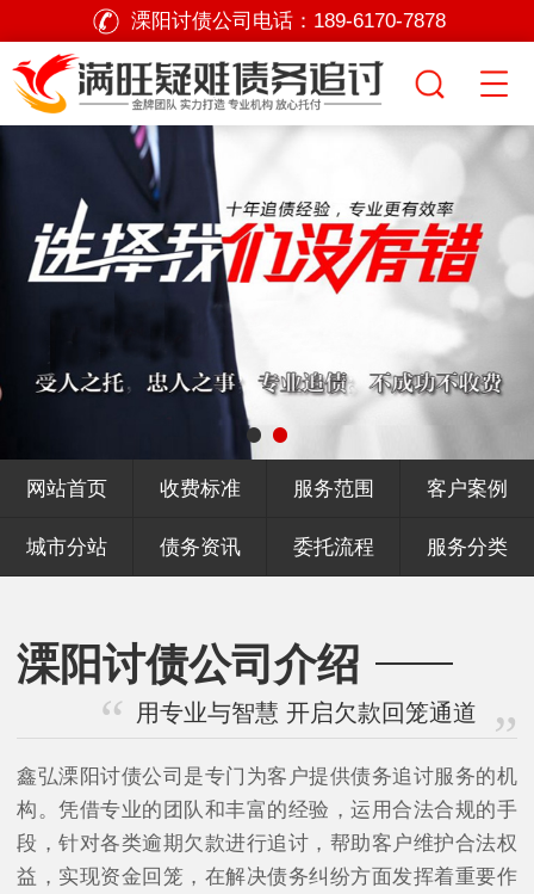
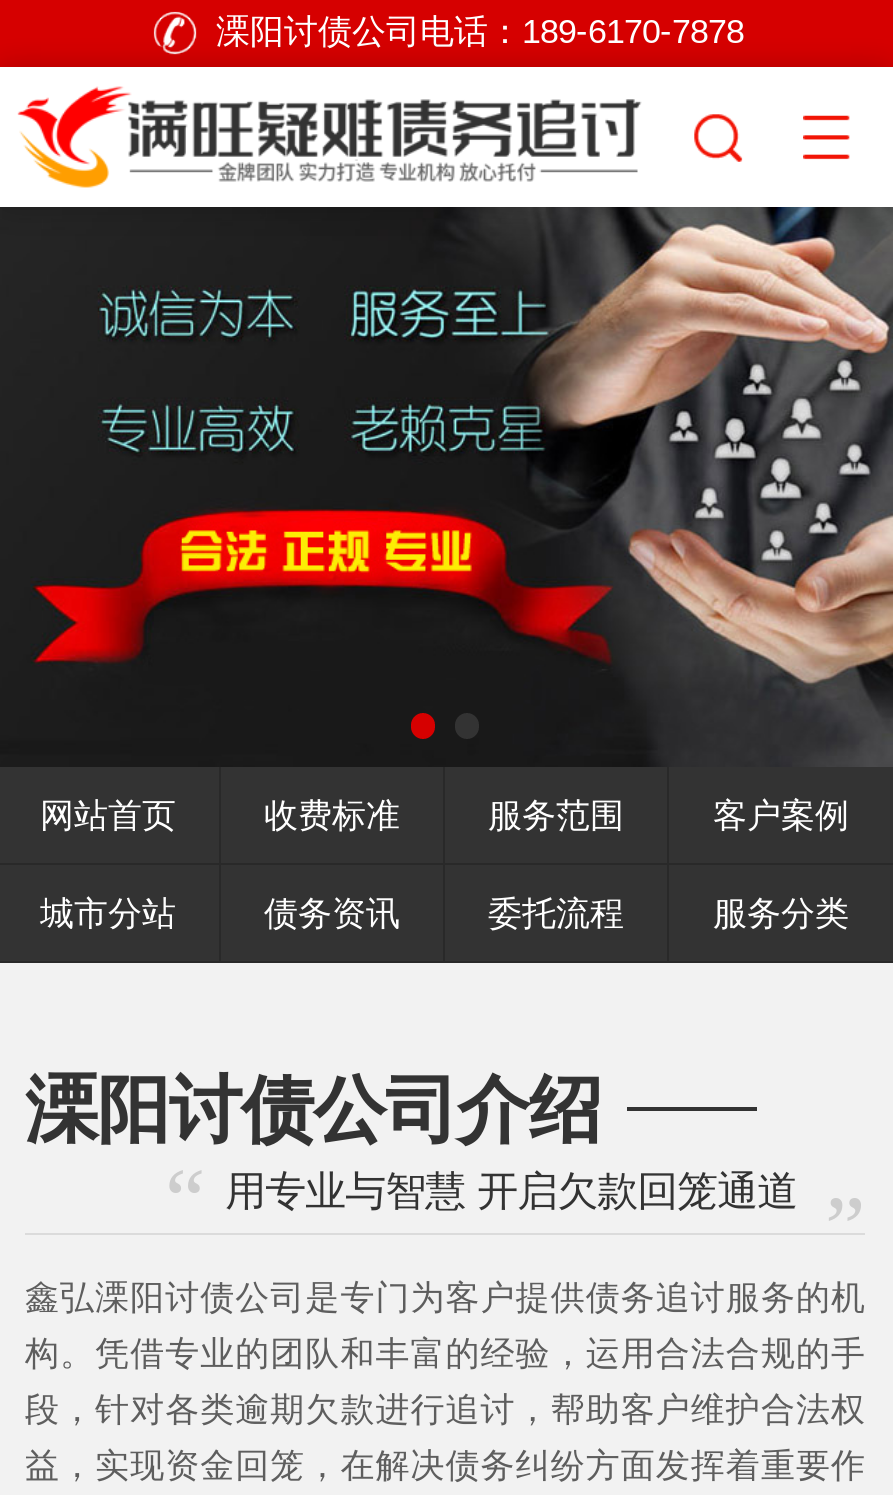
- [image]
+ [image]
